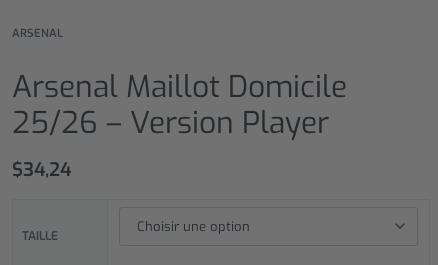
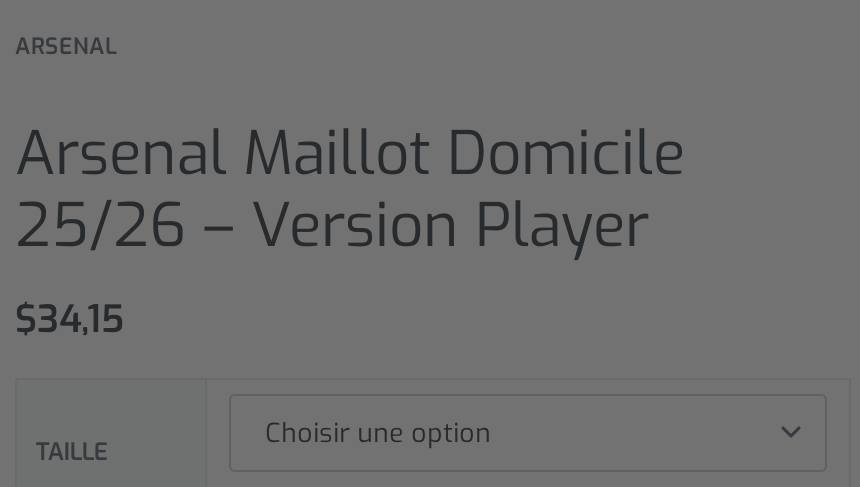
- $34,24
+ $34,15
